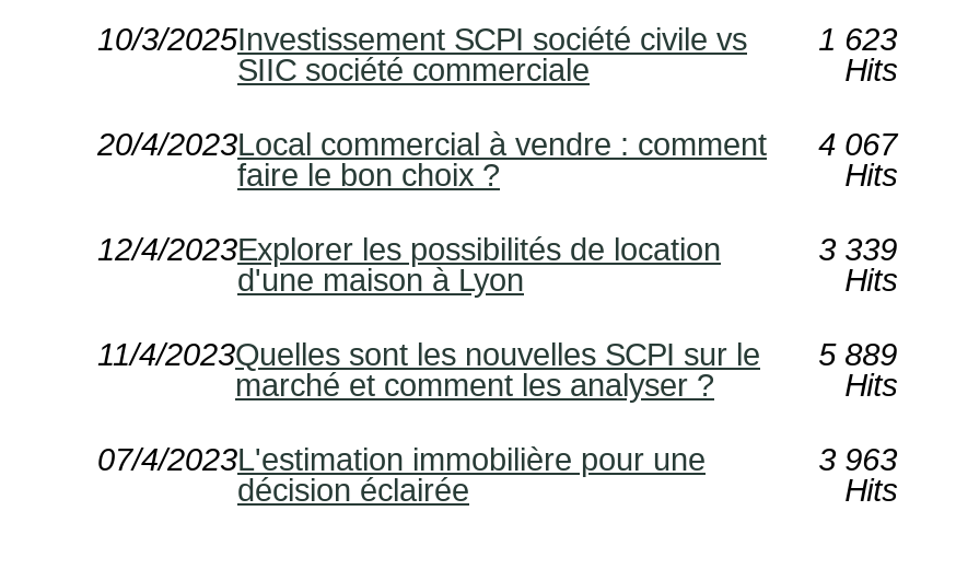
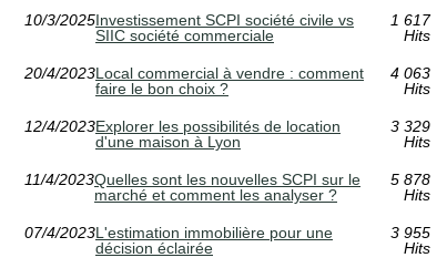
- 1 623
+ 1 617

- 20/4/2023Local commercial à vendre : comment 4 067
+ 20/4/2023Local commercial à vendre : comment 4 063

- 3 339
+ 3 329

- 11/4/2023Quelles sont les nouvelles SCPI sur le 5 889
+ 11/4/2023Quelles sont les nouvelles SCPI sur le 5 878

- 3 963
+ 3 955
